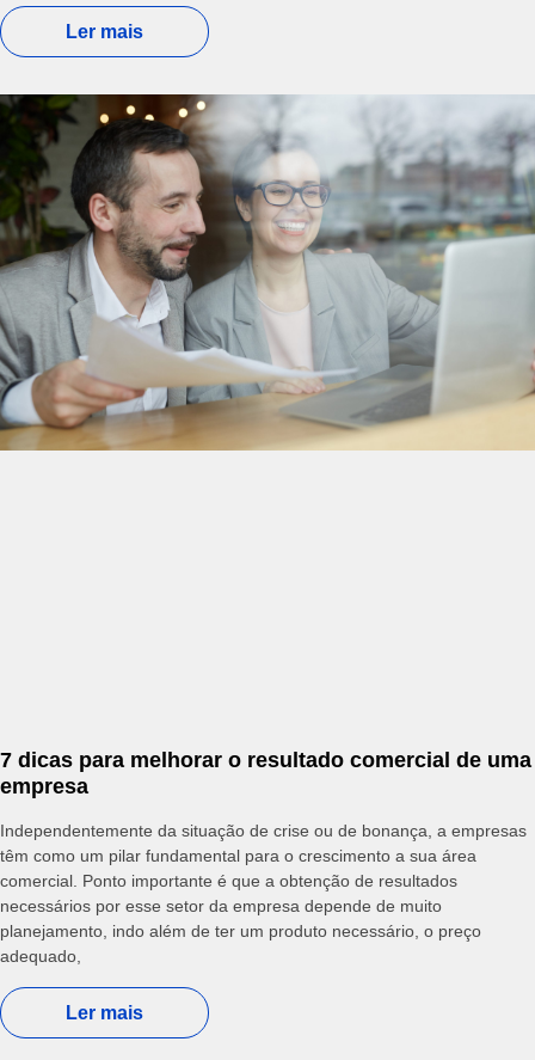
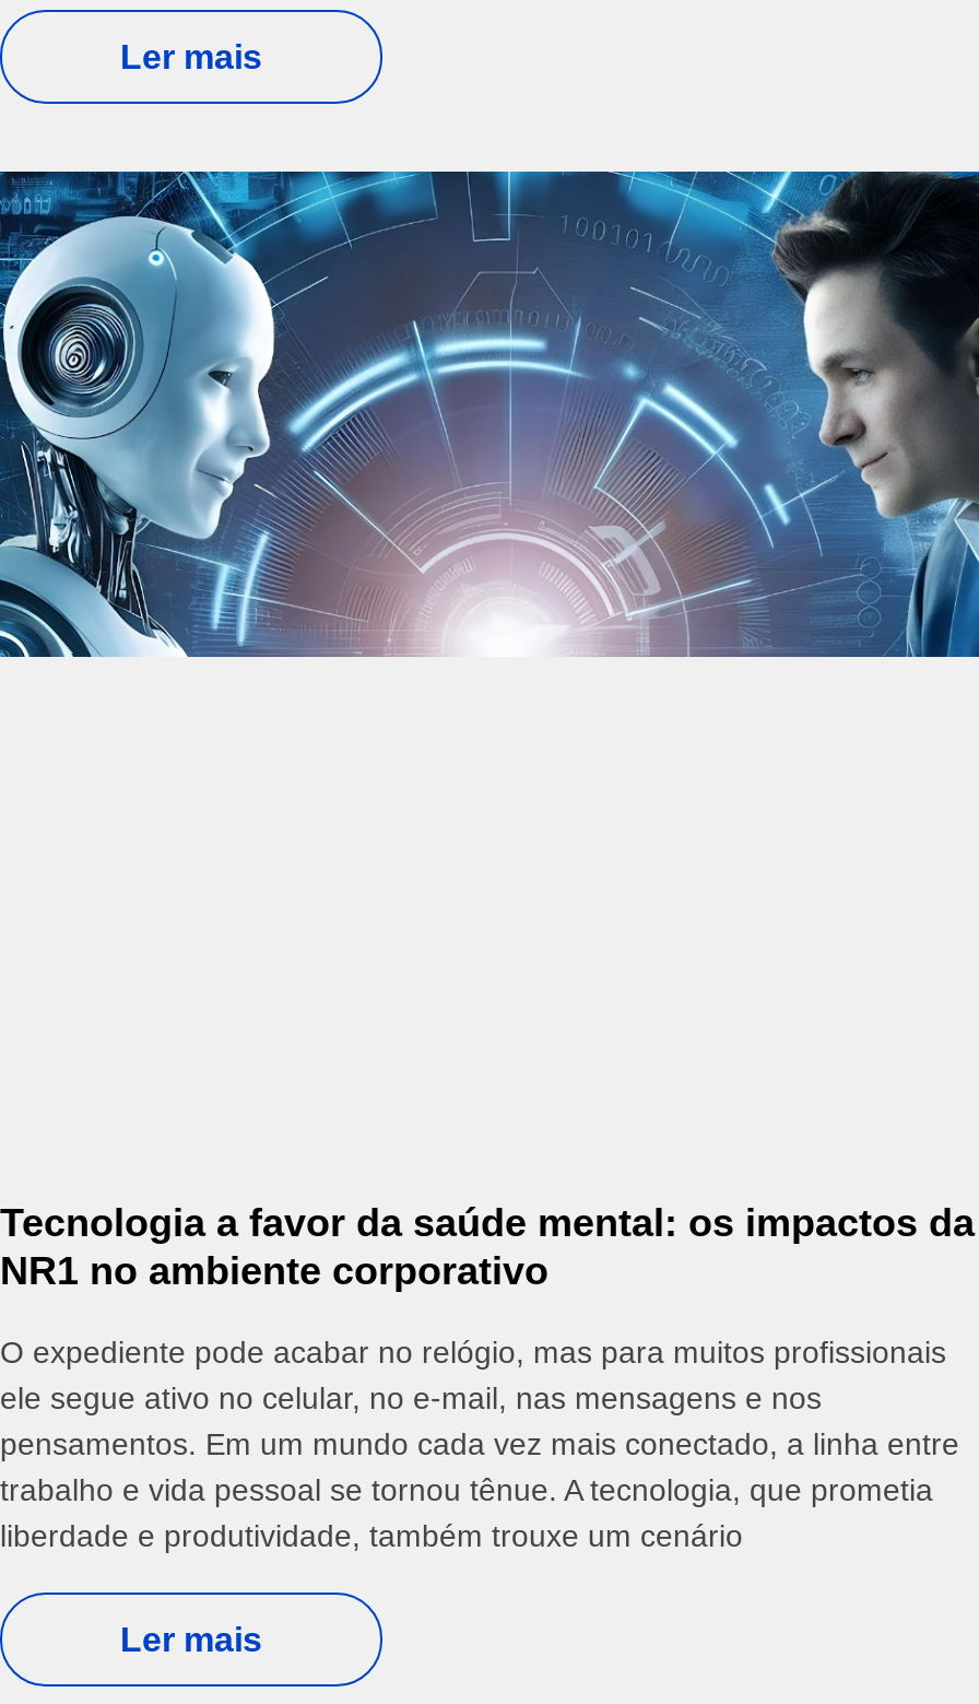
- [image]
+ [image]

- 7 dicas para melhorar o resultado comercial de uma
- empresa
+ Tecnologia a favor da saúde mental: os impactos da
+ NR1 no ambiente corporativo

- Independentemente da situação de crise ou de bonança, a empresas
- têm como um pilar fundamental para o crescimento a sua área
- comercial. Ponto importante é que a obtenção de resultados
- necessários por esse setor da empresa depende de muito
- planejamento, indo além de ter um produto necessário, o preço
- adequado,
+ O expediente pode acabar no relógio, mas para muitos profissionais
+ ele segue ativo no celular, no e-mail, nas mensagens e nos
+ pensamentos. Em um mundo cada vez mais conectado, a linha entre
+ trabalho e vida pessoal se tornou tênue. A tecnologia, que prometia
+ liberdade e produtividade, também trouxe um cenário
